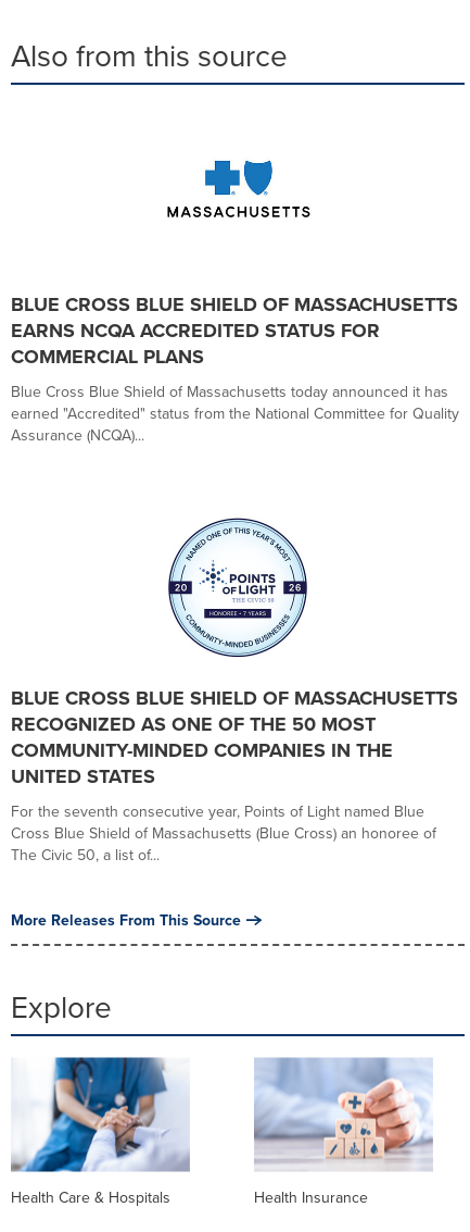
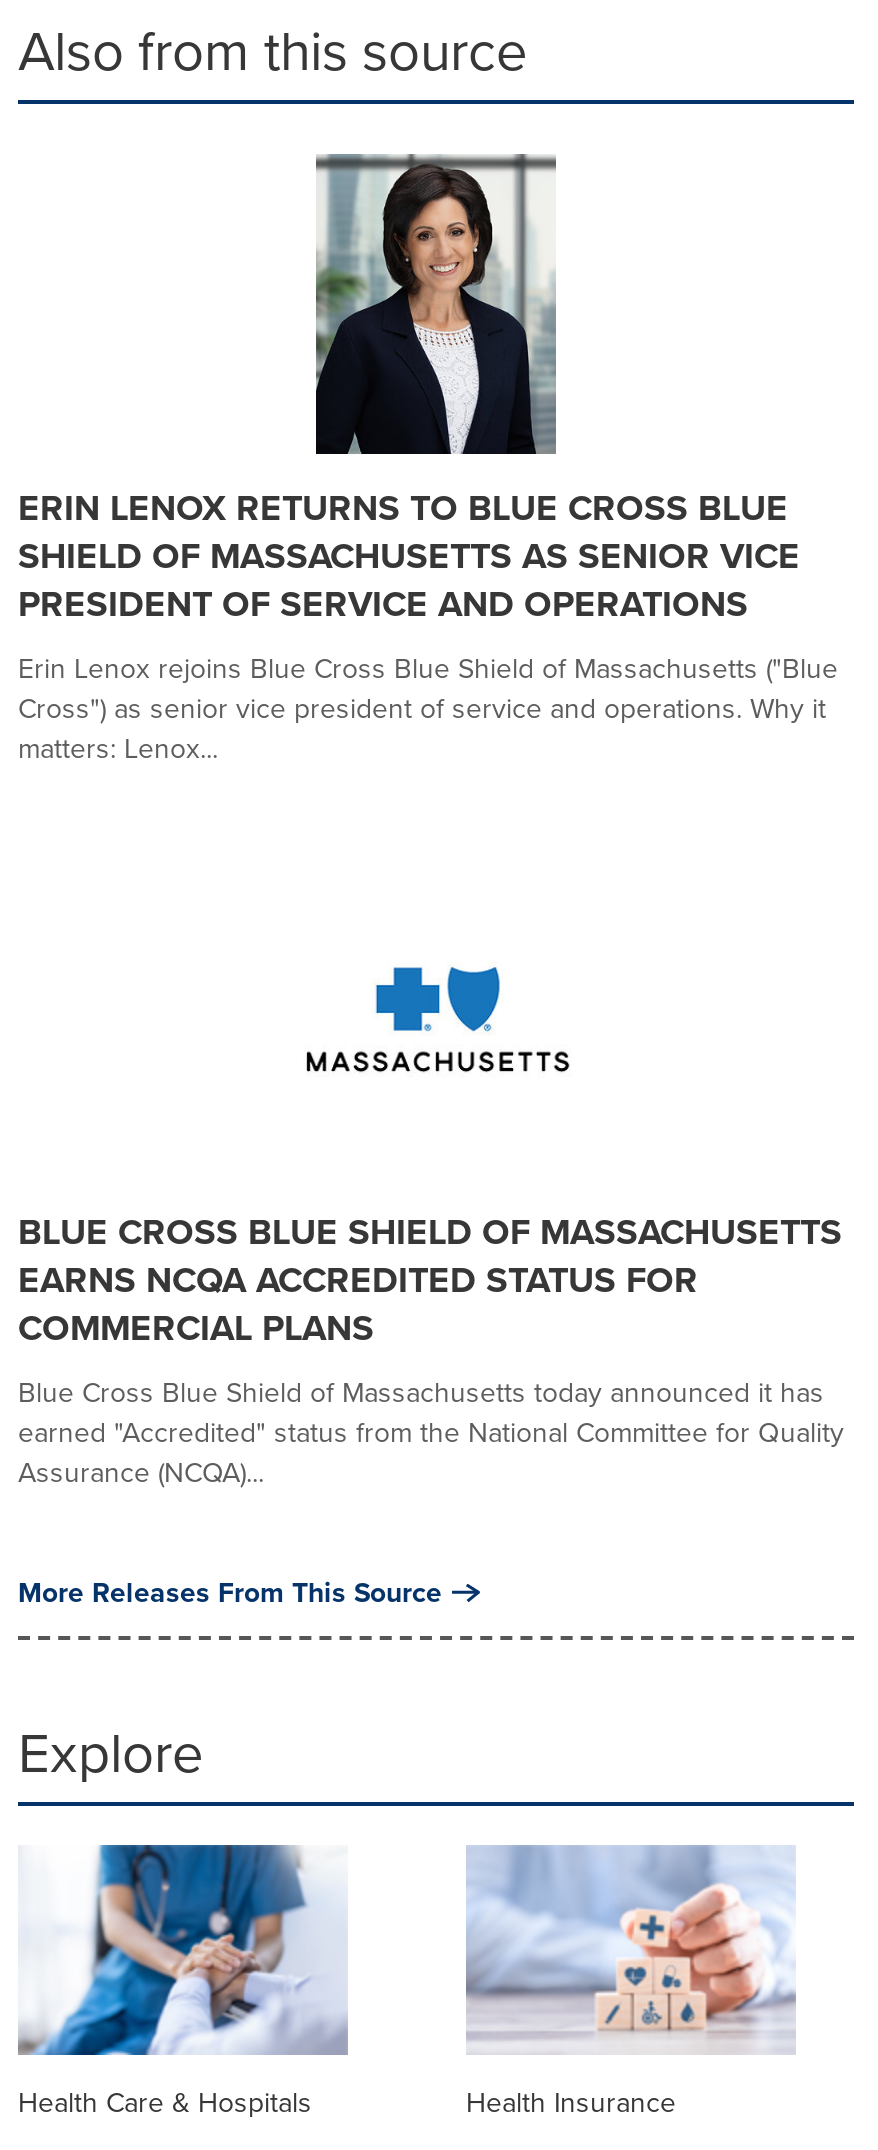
+ [image]
+ ERIN LENOX RETURNS TO BLUE CROSS BLUE
+ SHIELD OF MASSACHUSETTS AS SENIOR VICE
+ PRESIDENT OF SERVICE AND OPERATIONS
+ Erin Lenox rejoins Blue Cross Blue Shield of Massachusetts ("Blue
+ Cross") as senior vice president of service and operations. Why it
+ matters: Lenox...

moved down: BLUE CROSS BLUE SHIELD OF MASSACHUSETTS | EARNS NCQA ACCREDITED STATUS FOR | COMMERCIAL PLANS | Blue Cross Blue Shield of Massachusetts today announced it has | earned "Accredited" status from the National Committee for Quality | Assurance (NCQA)...

- [image]
- BLUE CROSS BLUE SHIELD OF MASSACHUSETTS
- RECOGNIZED AS ONE OF THE 50 MOST
- COMMUNITY-MINDED COMPANIES IN THE
- UNITED STATES
- For the seventh consecutive year, Points of Light named Blue
- Cross Blue Shield of Massachusetts (Blue Cross) an honoree of
- The Civic 50, a list of...
